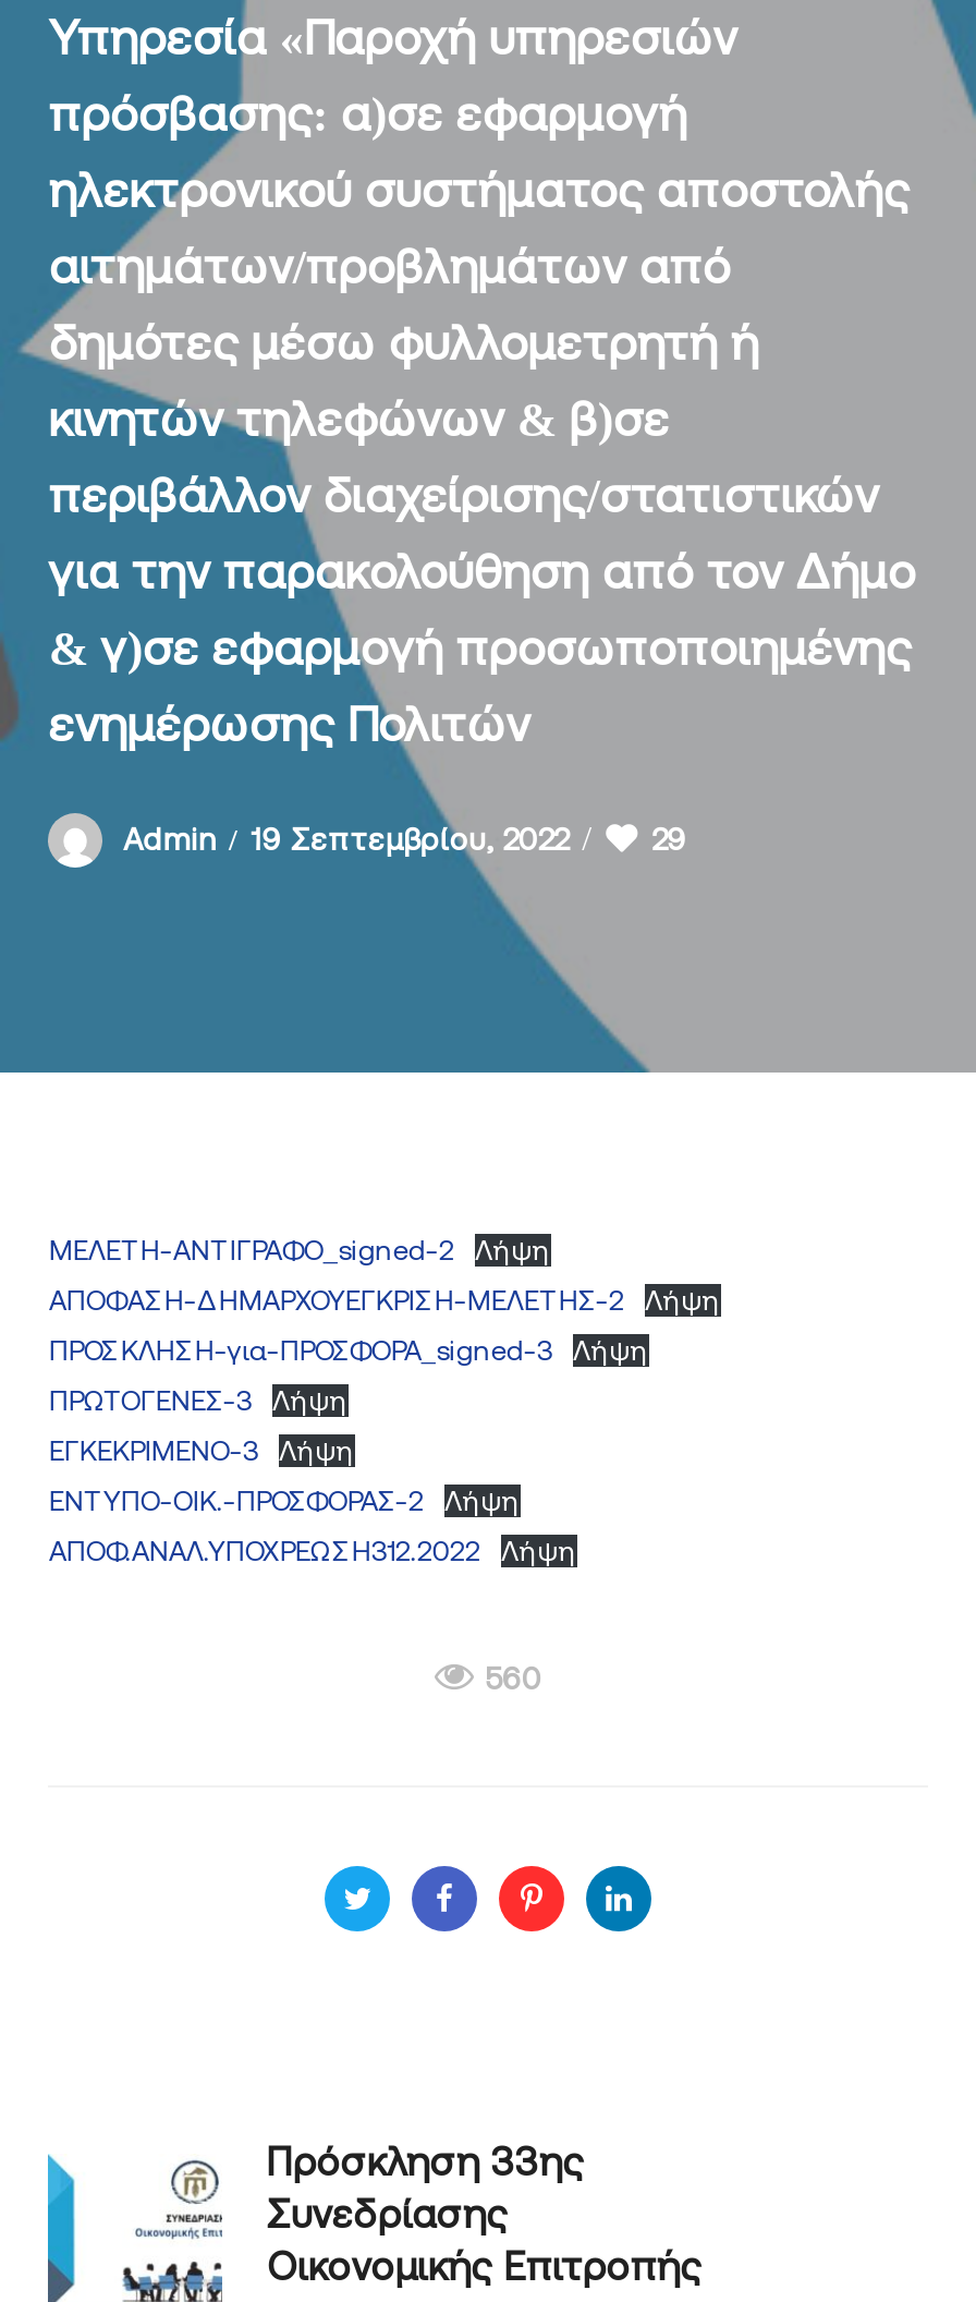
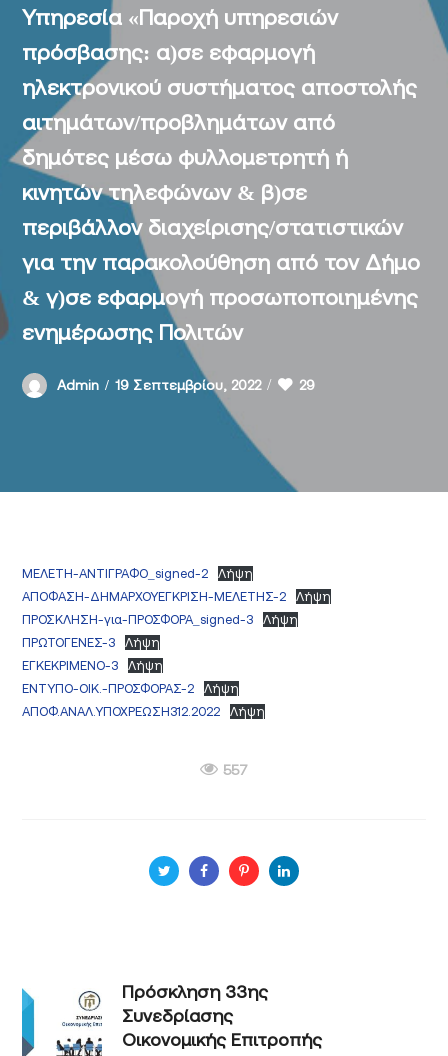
- 560
+ 557
